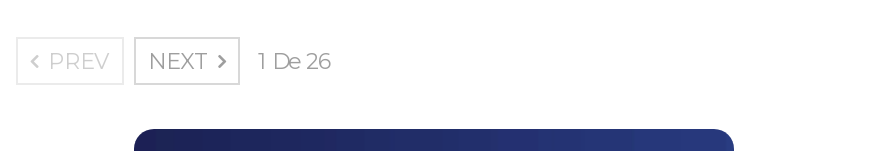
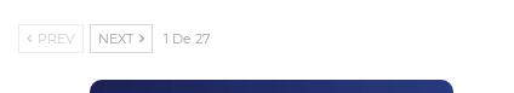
- PREV NEXT 1 De 26
+ PREV NEXT 1 De 27
